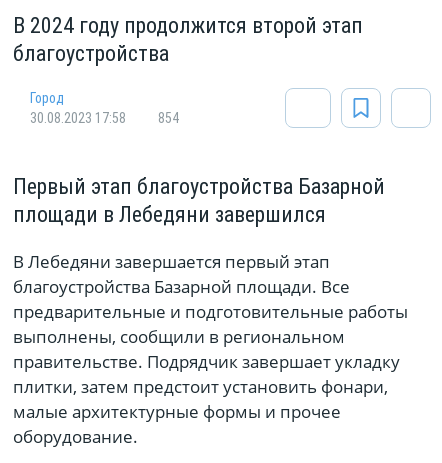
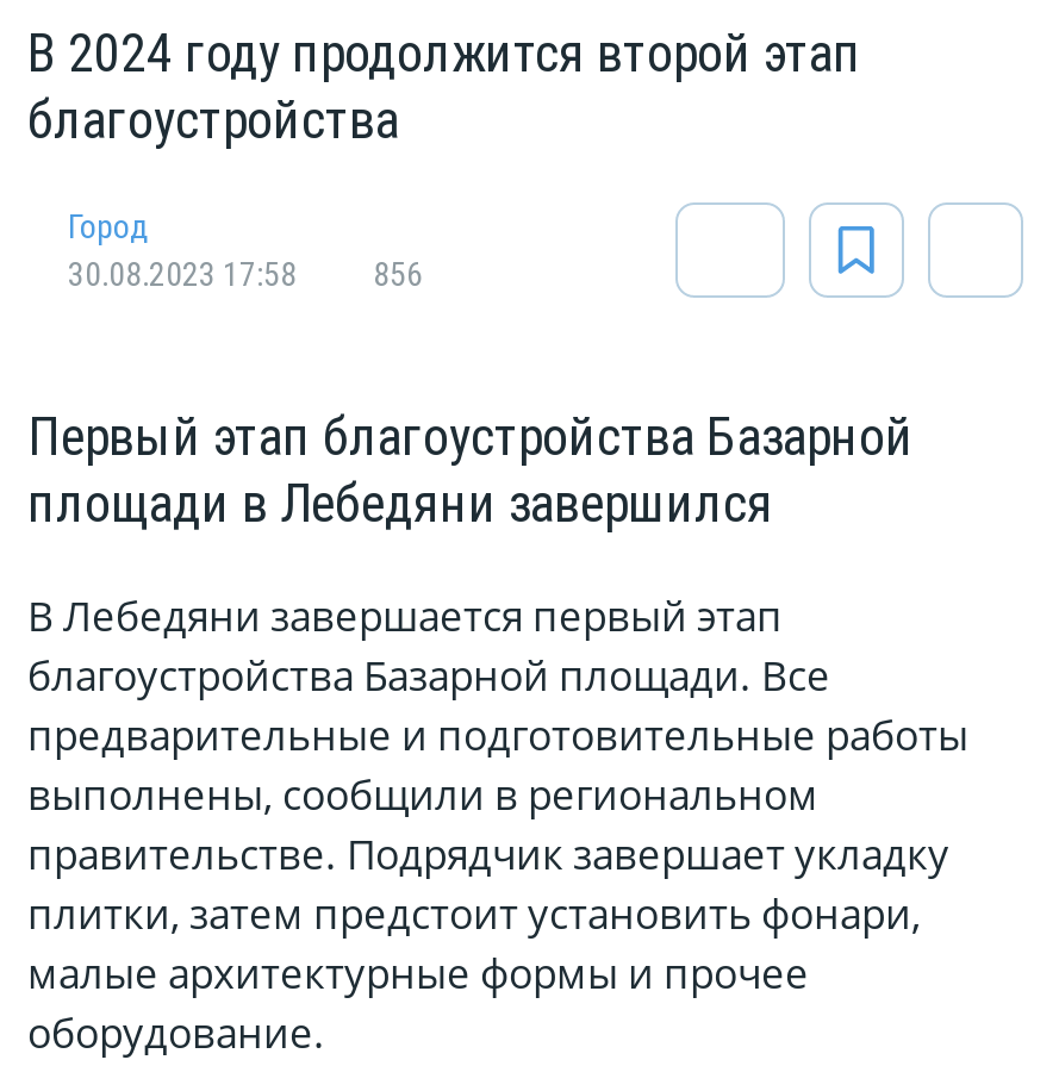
- 30.08.2023 17:58 854
+ 30.08.2023 17:58 856
